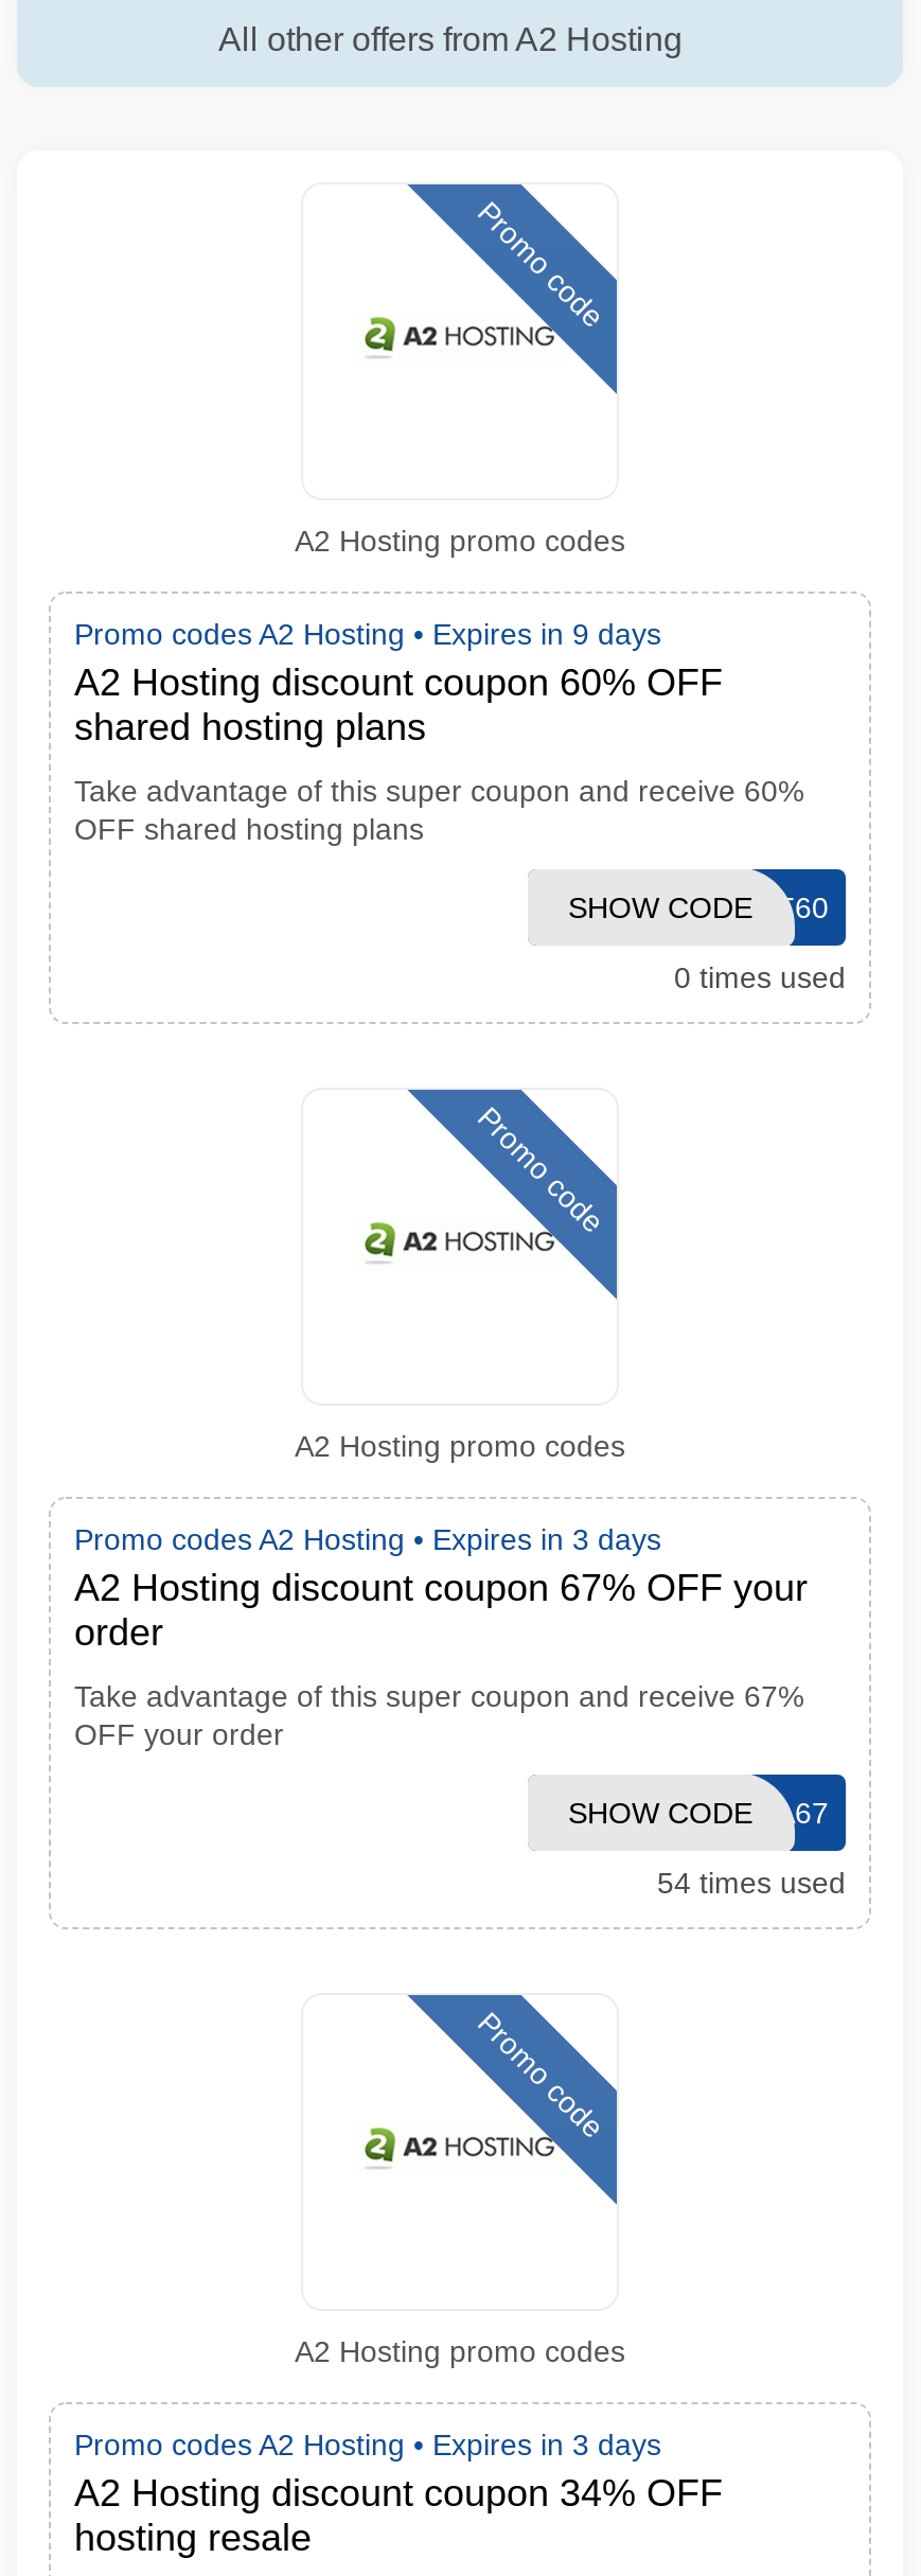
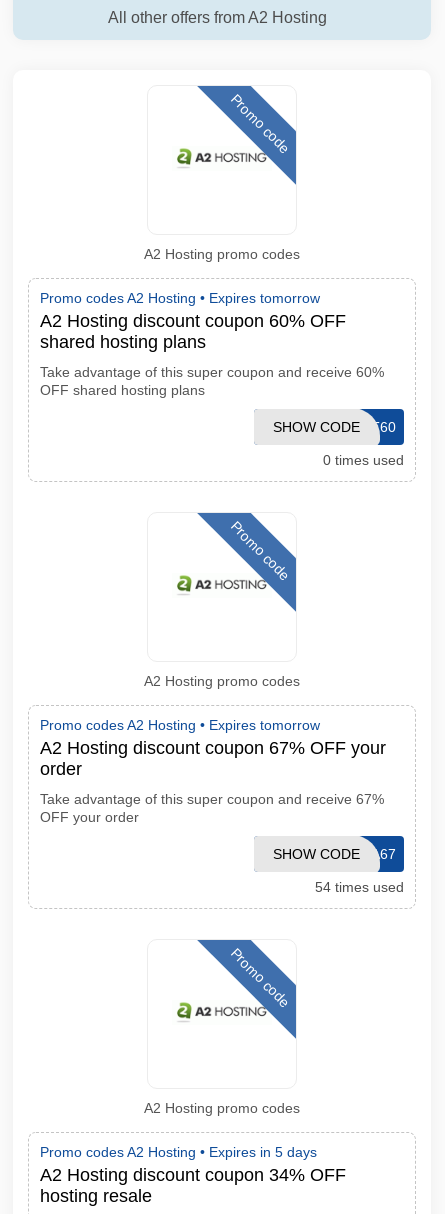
- Promo codes A2 Hosting • Expires in 9 days
+ Promo codes A2 Hosting • Expires tomorrow

- Promo codes A2 Hosting • Expires in 3 days
+ Promo codes A2 Hosting • Expires tomorrow

- Promo codes A2 Hosting • Expires in 3 days
+ Promo codes A2 Hosting • Expires in 5 days
